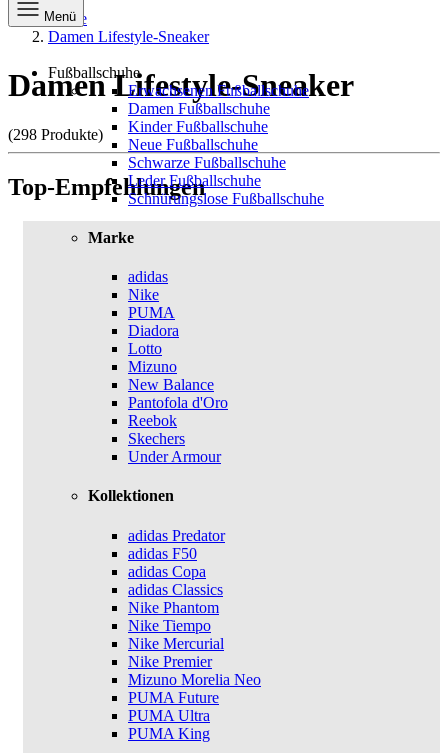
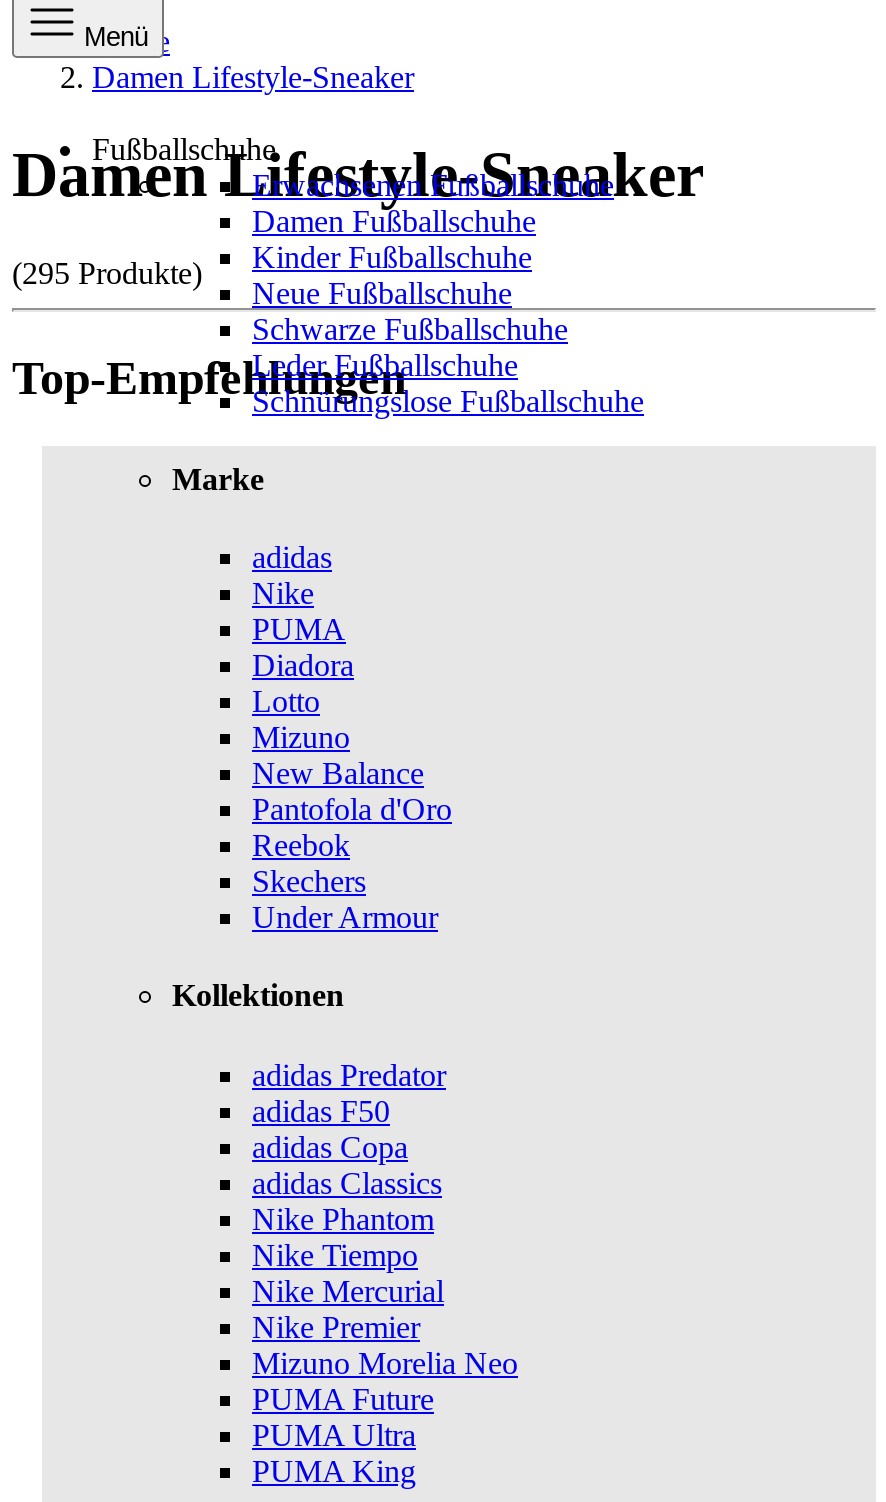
- (298 Produkte) Kinder Fußballschuhe
+ (295 Produkte) Kinder Fußballschuhe
